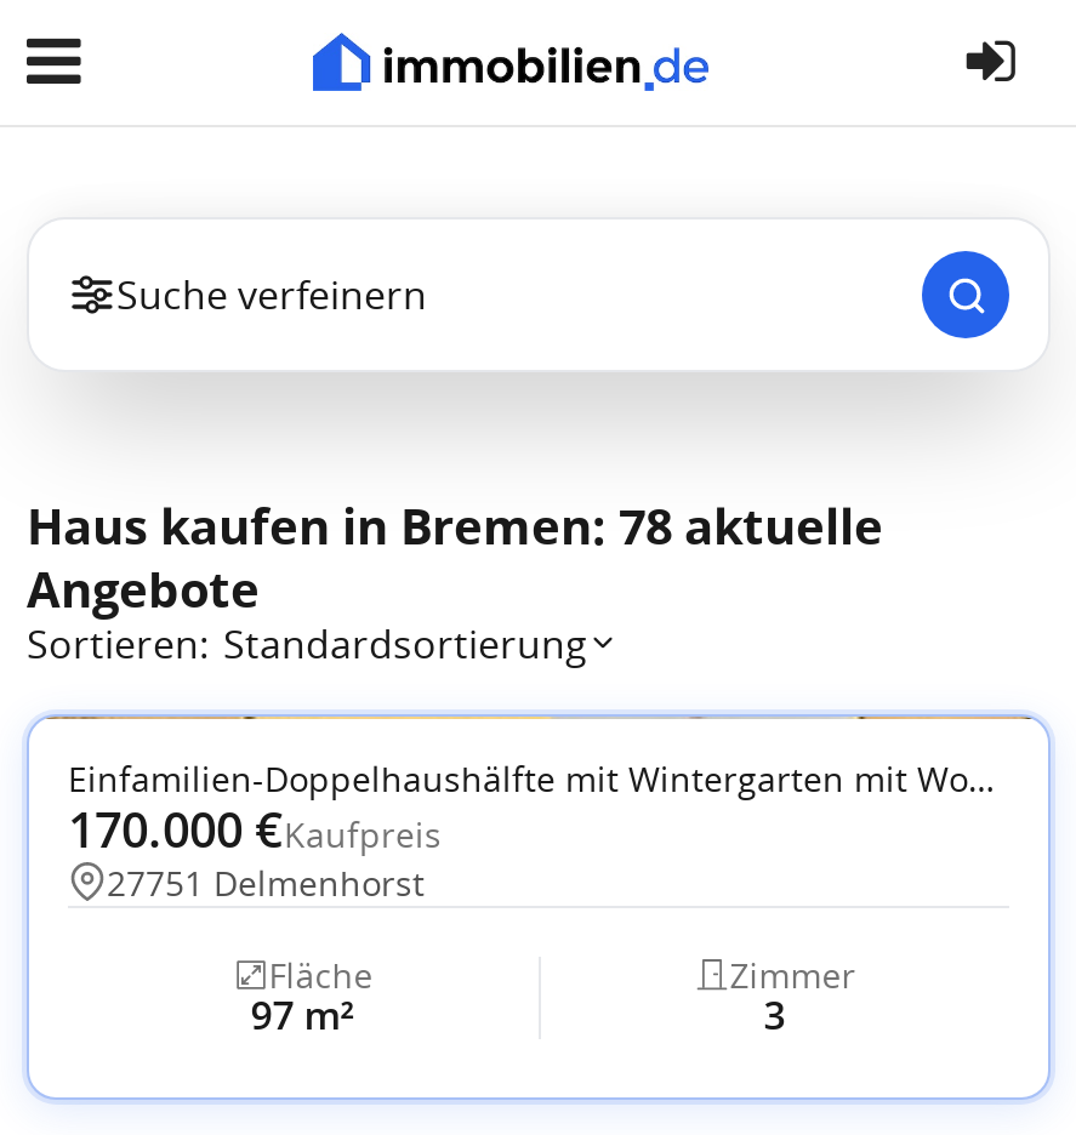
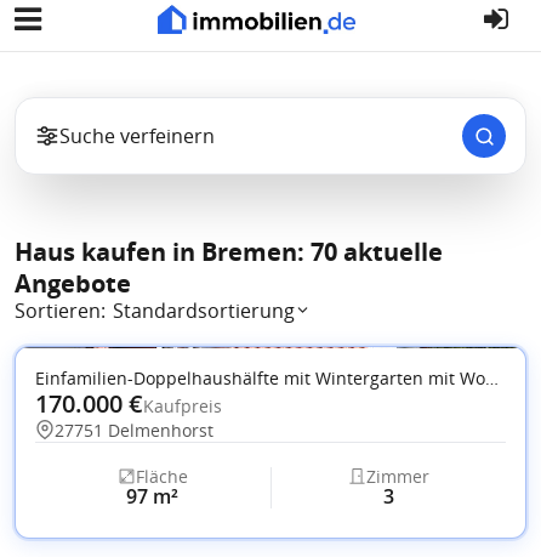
- Haus kaufen in Bremen: 78 aktuelle
+ Haus kaufen in Bremen: 70 aktuelle
